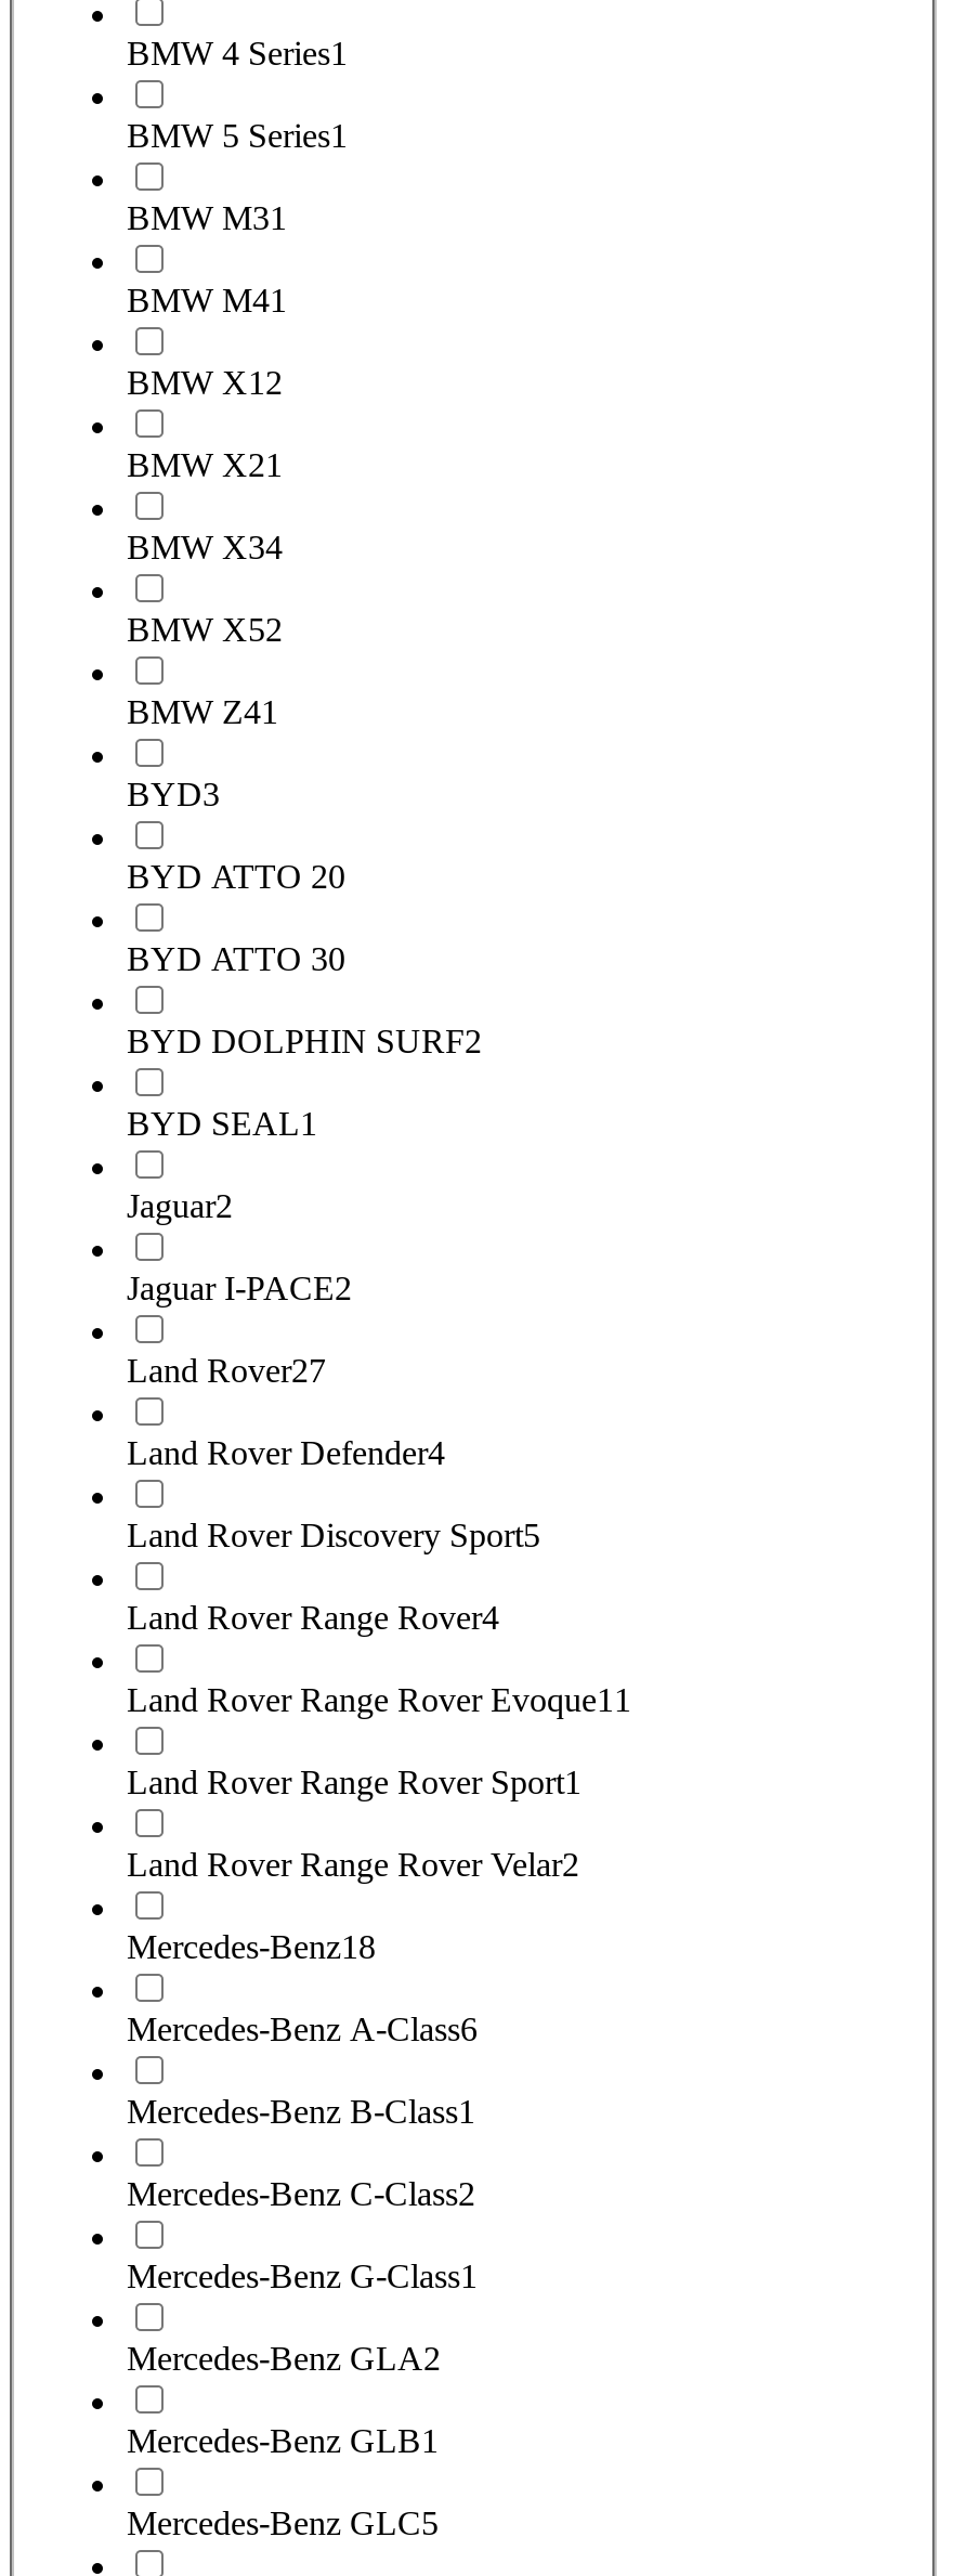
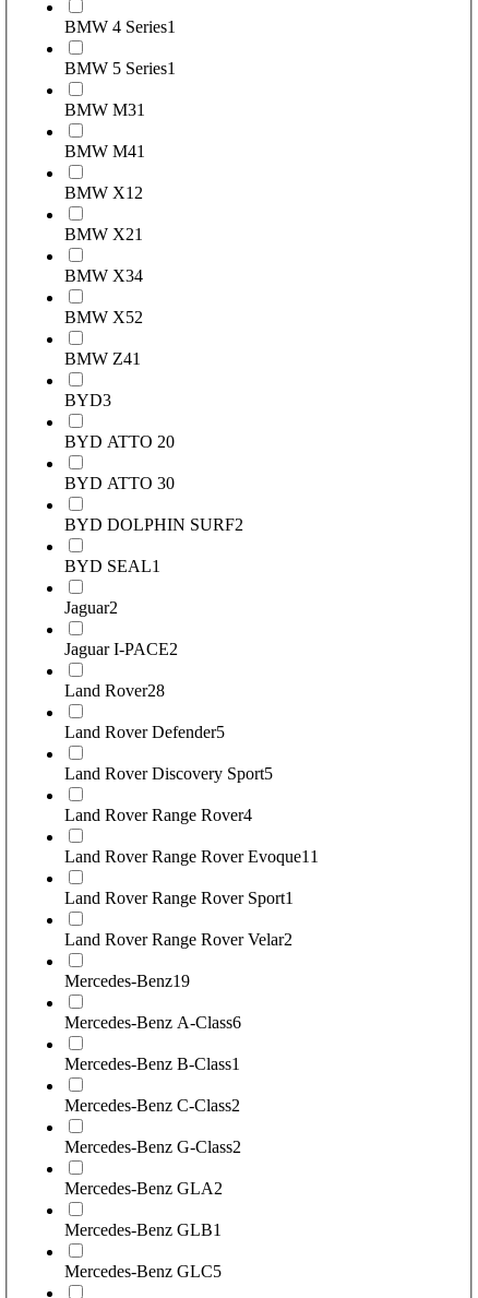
- Land Rover27
+ Land Rover28

- Land Rover Defender4
+ Land Rover Defender5

- Mercedes-Benz18
+ Mercedes-Benz19

- Mercedes-Benz G-Class1
+ Mercedes-Benz G-Class2
